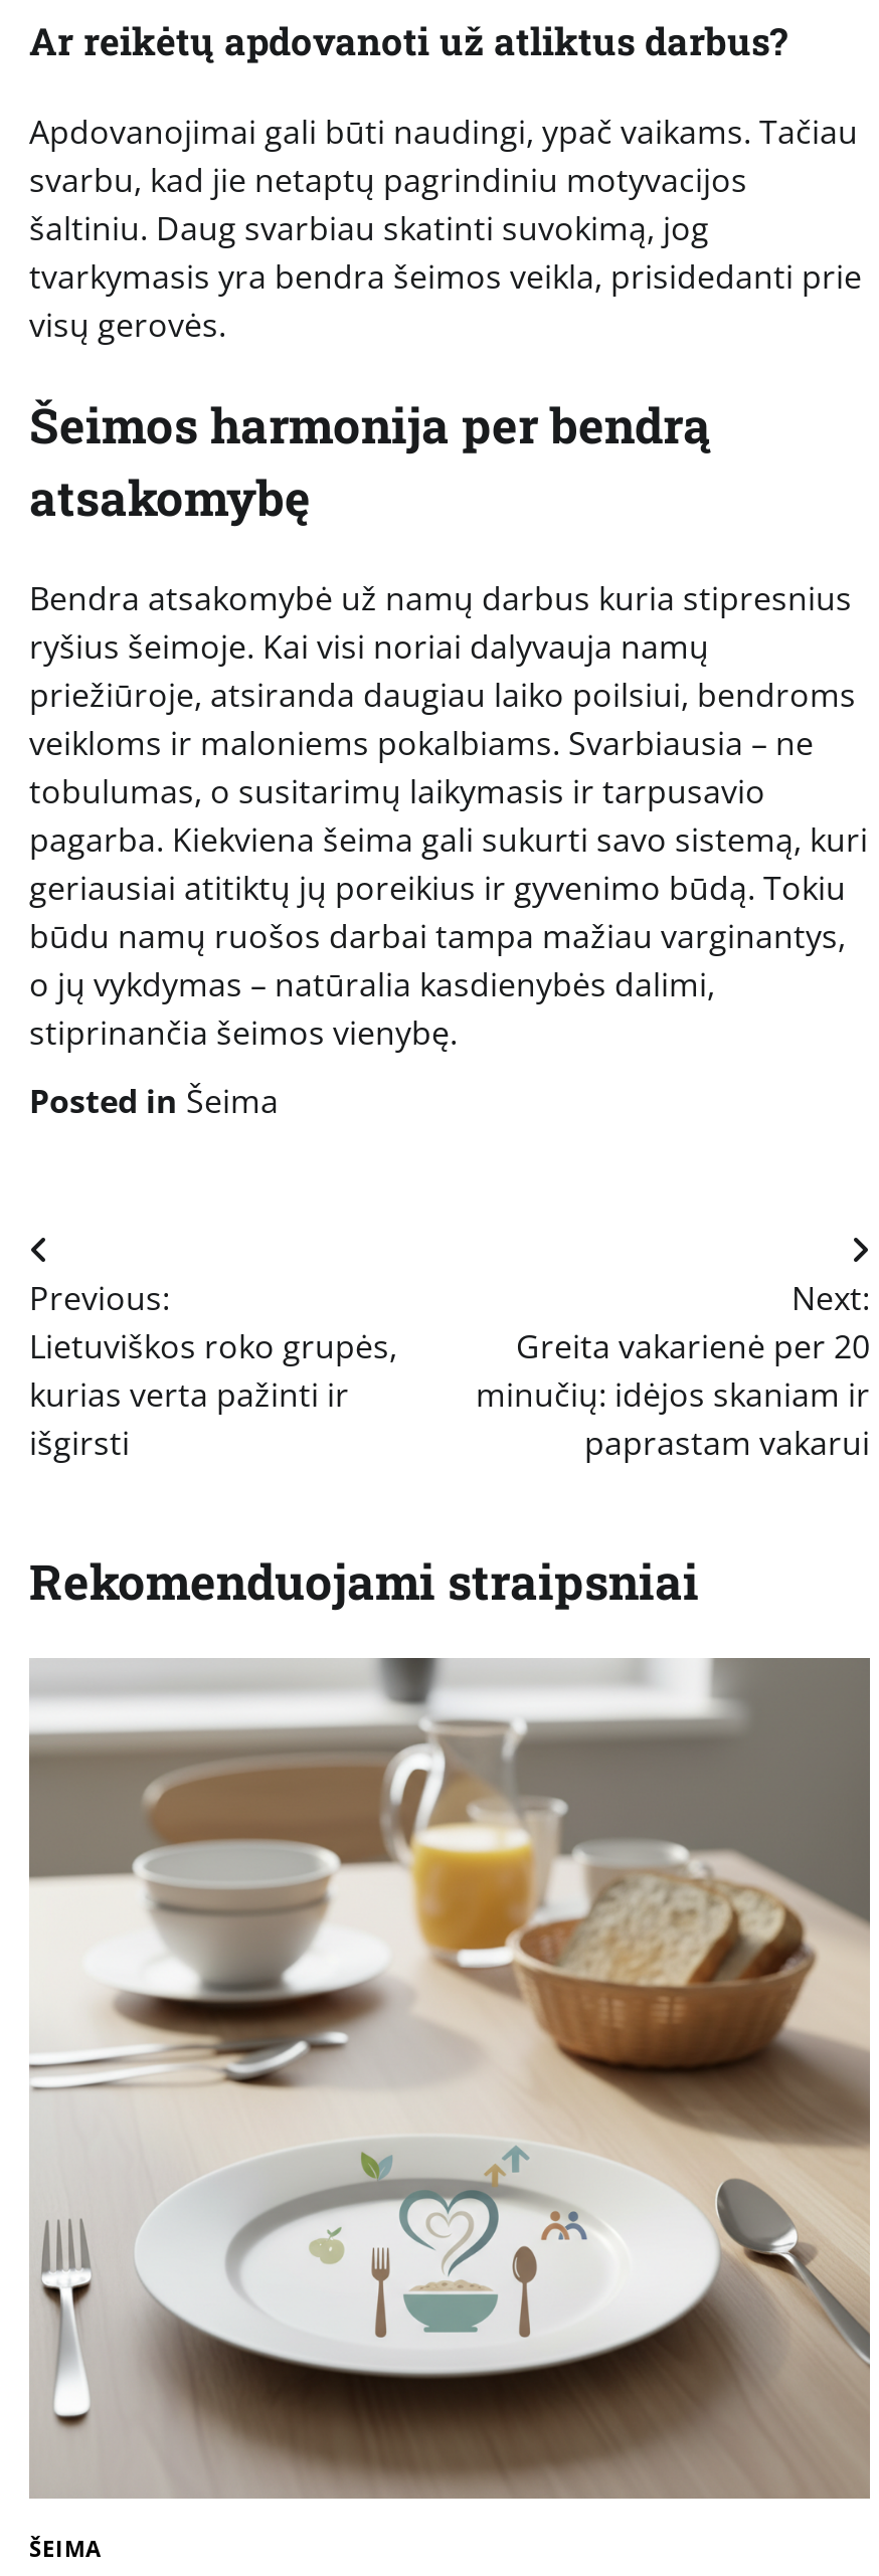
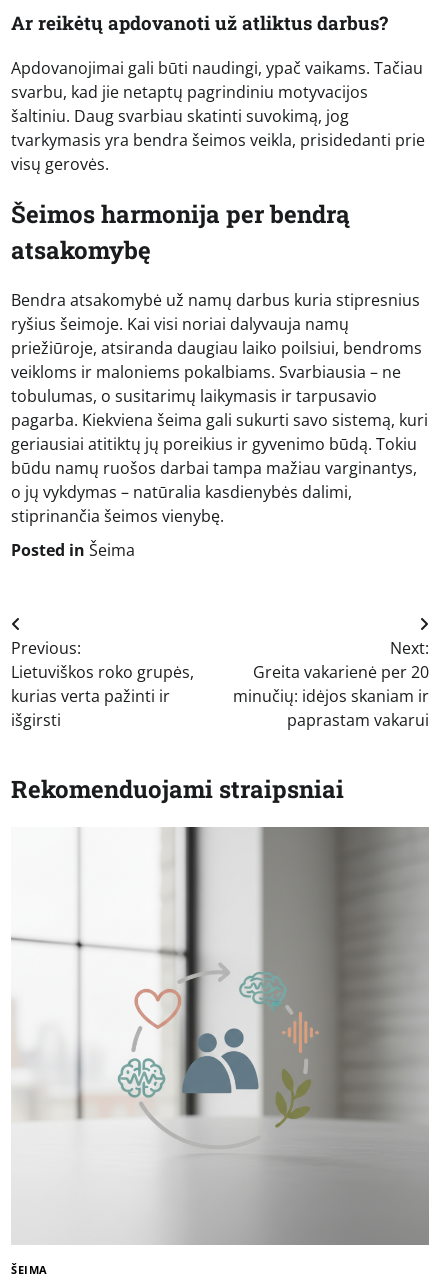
- [image]
+ [image]
